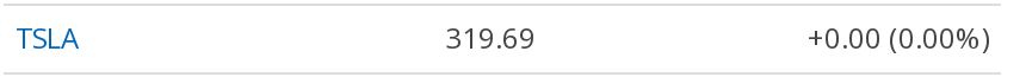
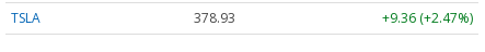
- 319.69
- +0.00 (0.00%)
+ 378.93
+ +9.36 (+2.47%)
